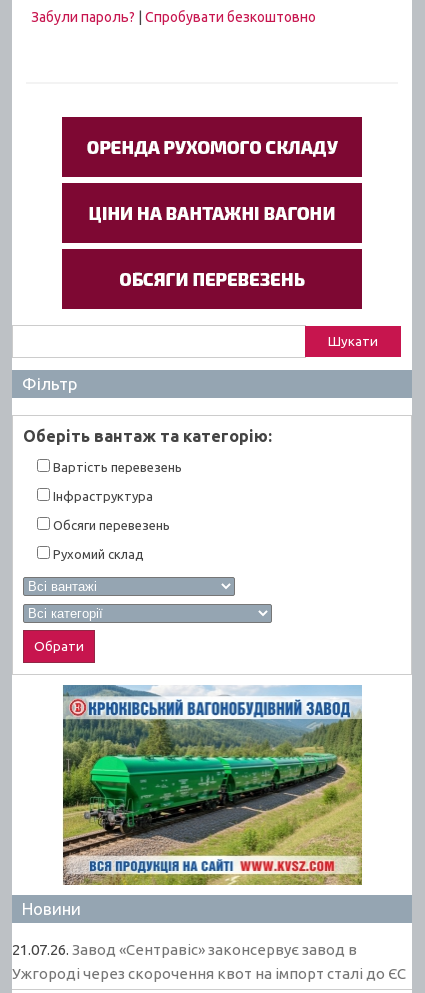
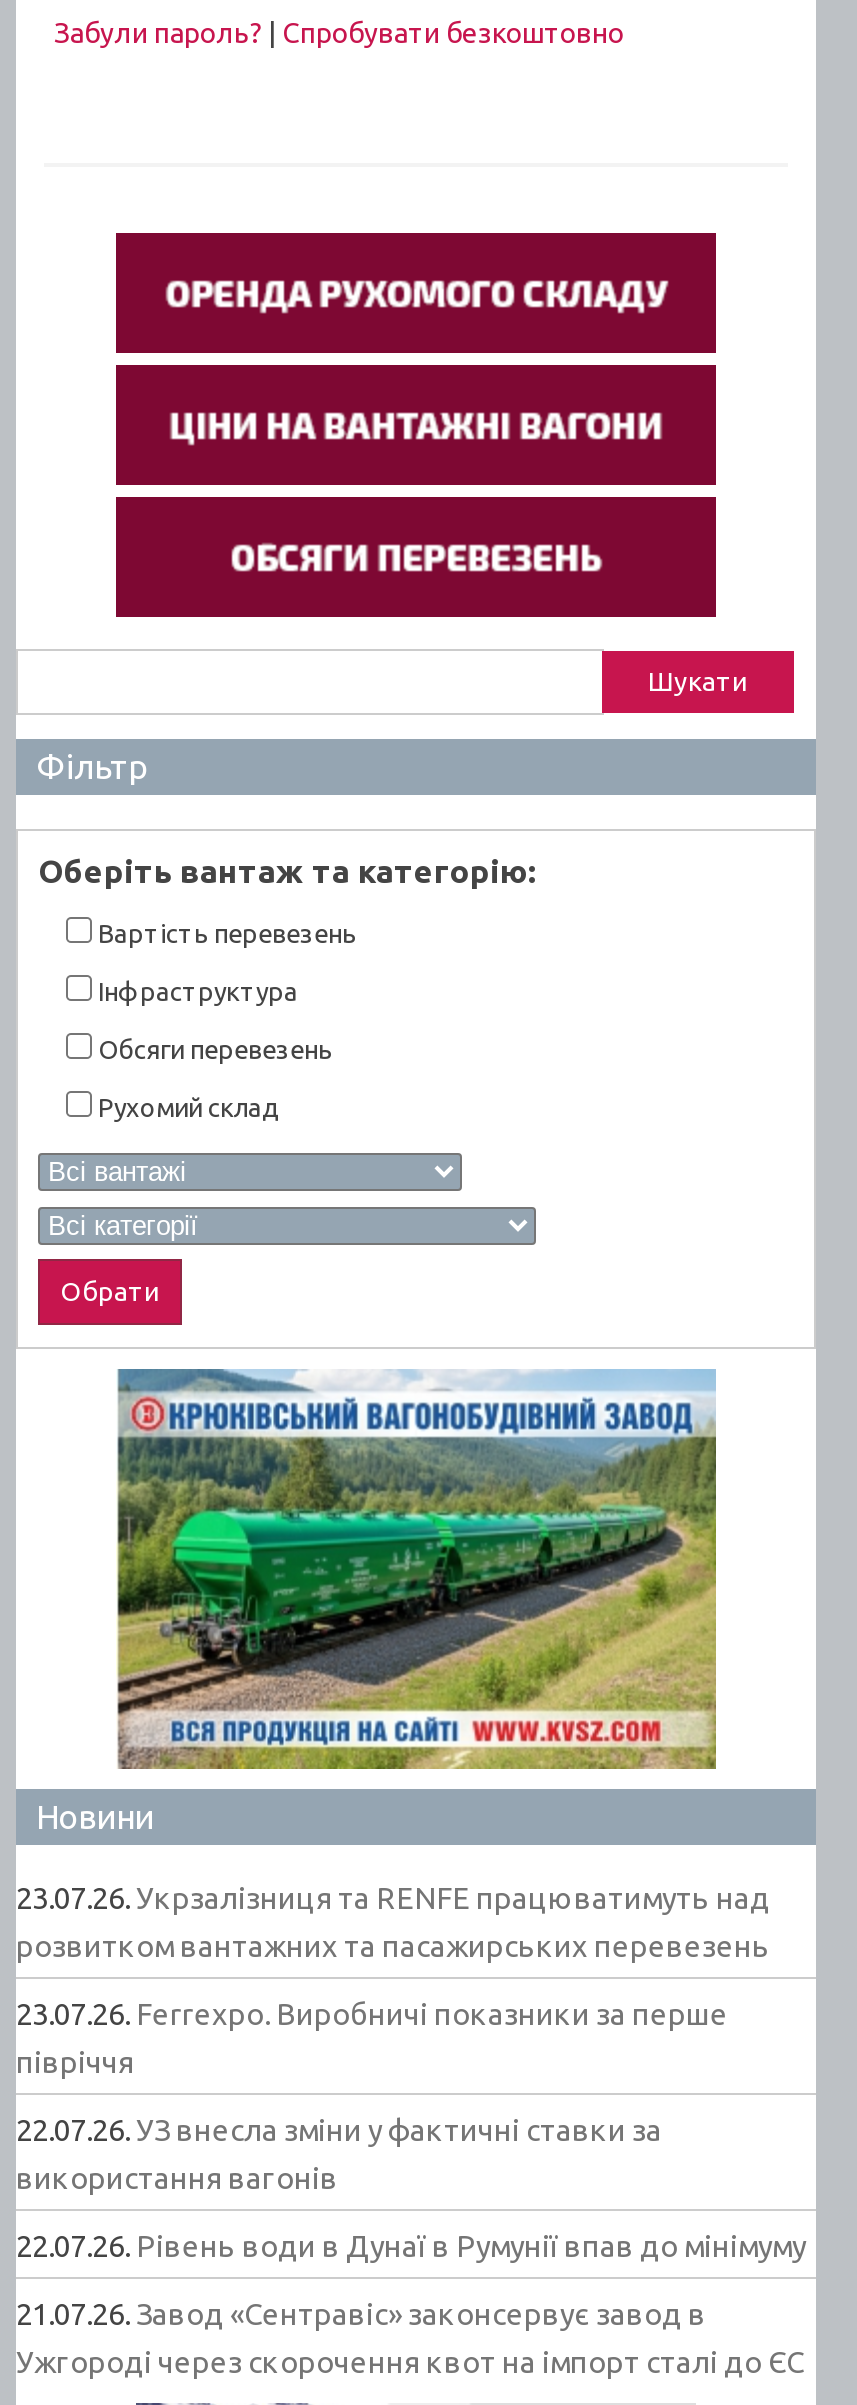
+ 23.07.26. Укрзалізниця та RENFE працюватимуть над
+ розвитком вантажних та пасажирських перевезень
+ 23.07.26. Ferrexpo. Виробничі показники за перше
+ півріччя
+ 22.07.26. УЗ внесла зміни у фактичні ставки за
+ використання вагонів
+ 22.07.26. Рівень води в Дунаї в Румунії впав до мінімуму
